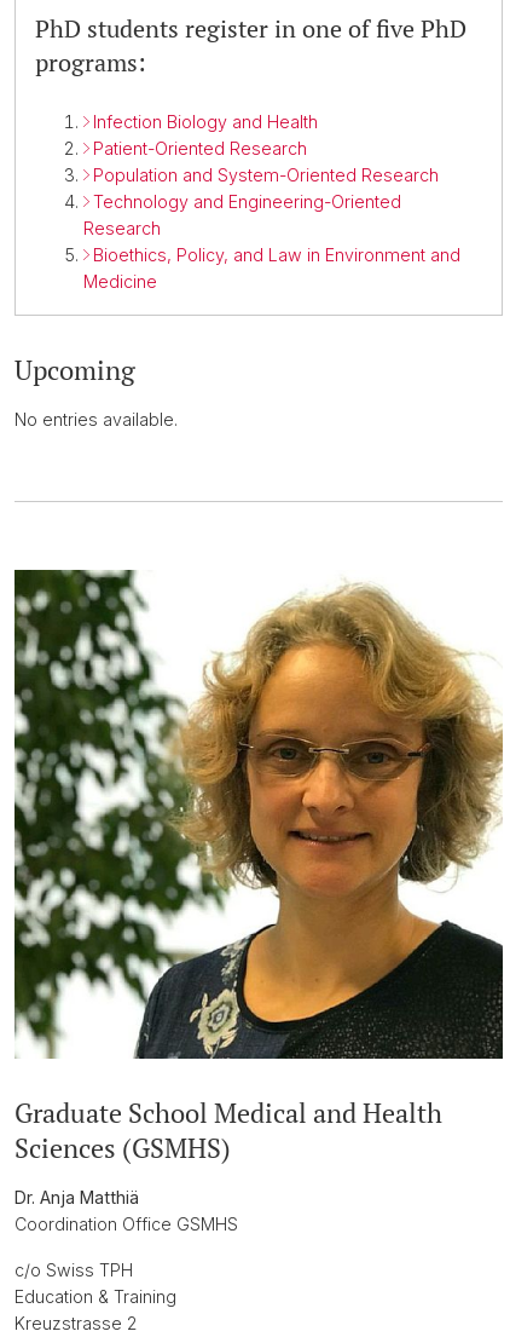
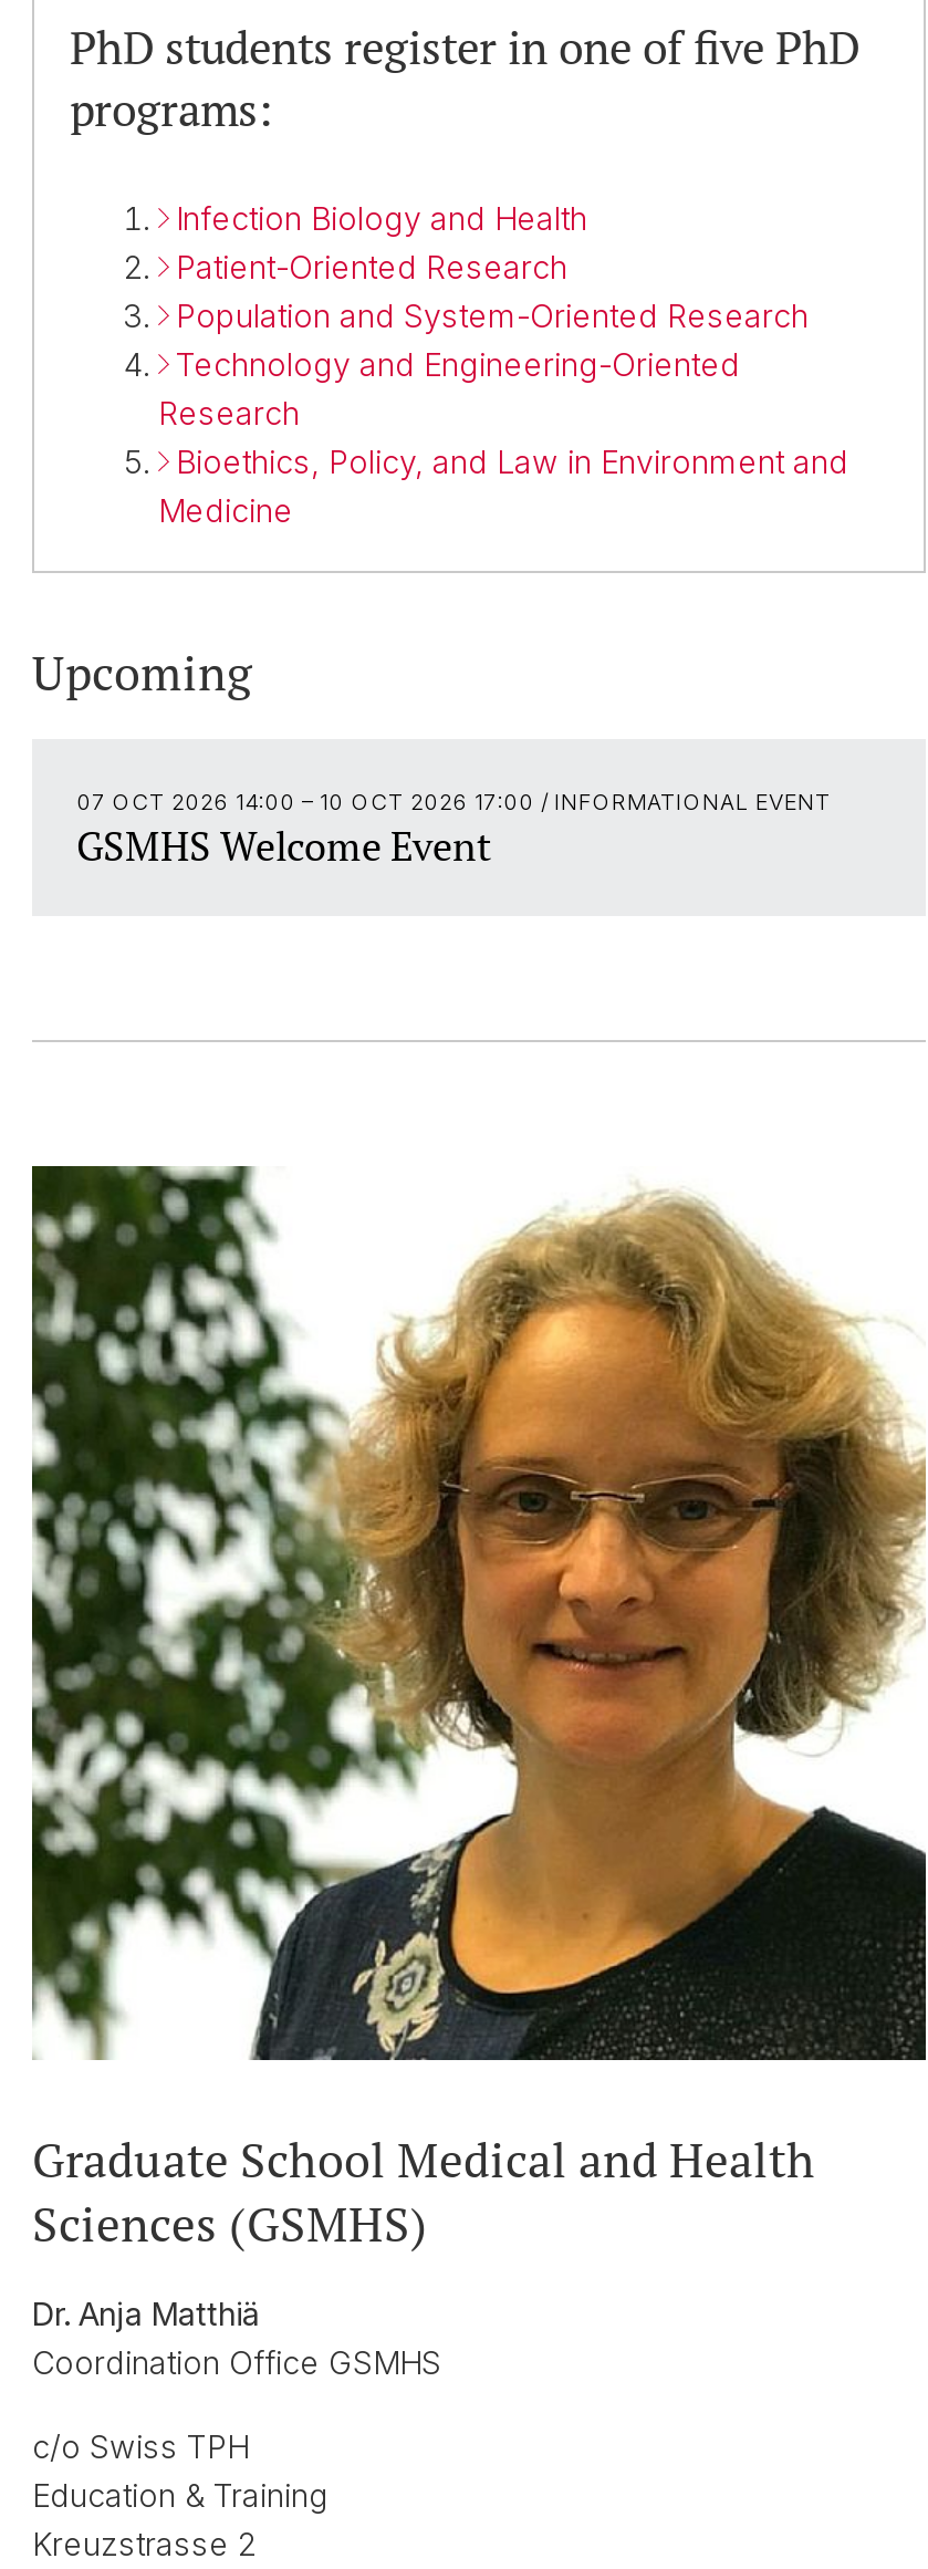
- No entries available.
+ 07 OCT 2026 14:00 – 10 OCT 2026 17:00 / INFORMATIONAL EVENT
+ GSMHS Welcome Event
